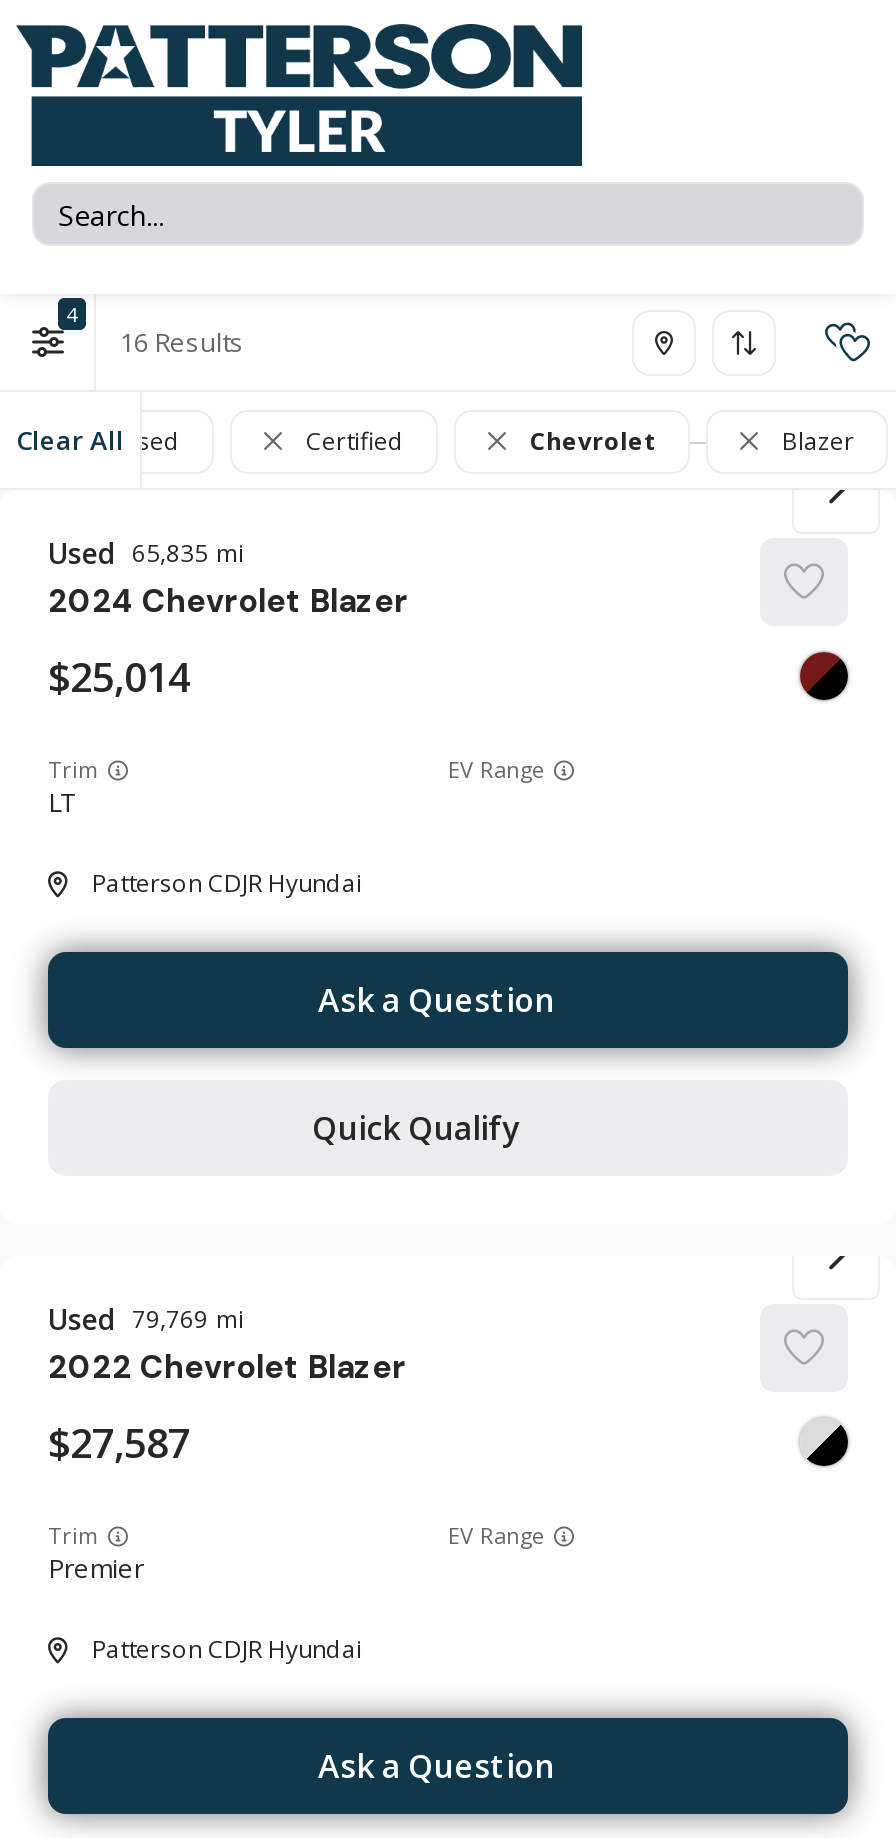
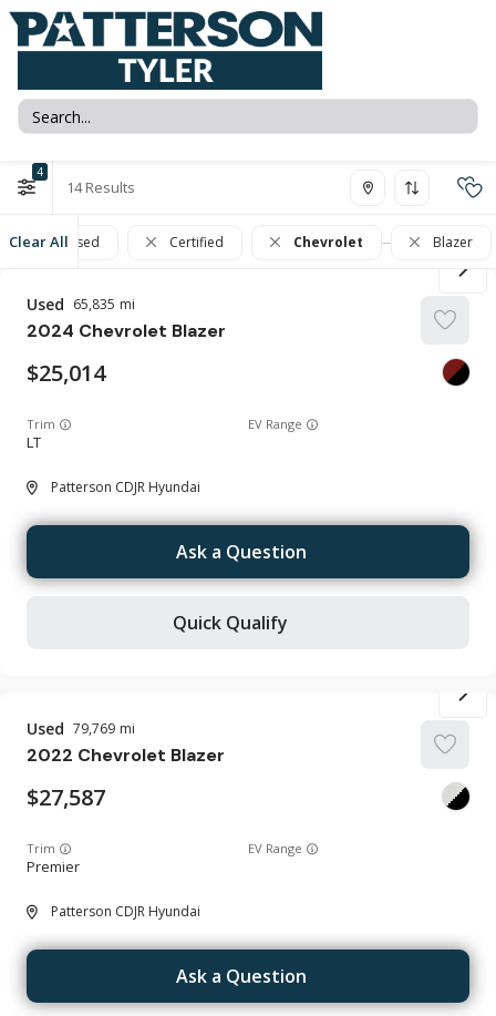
- 16
+ 14
